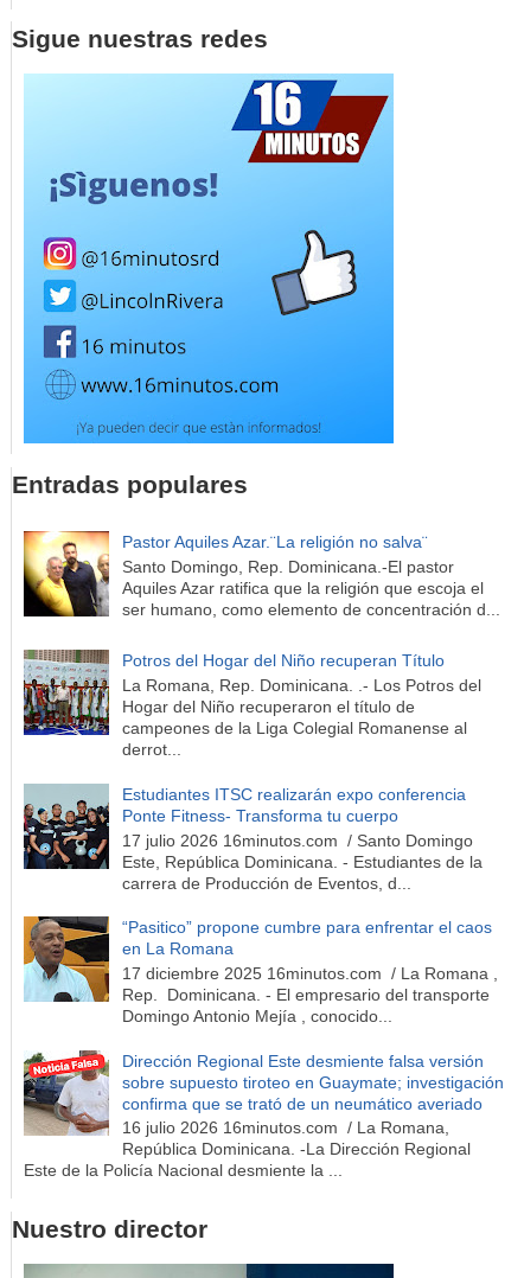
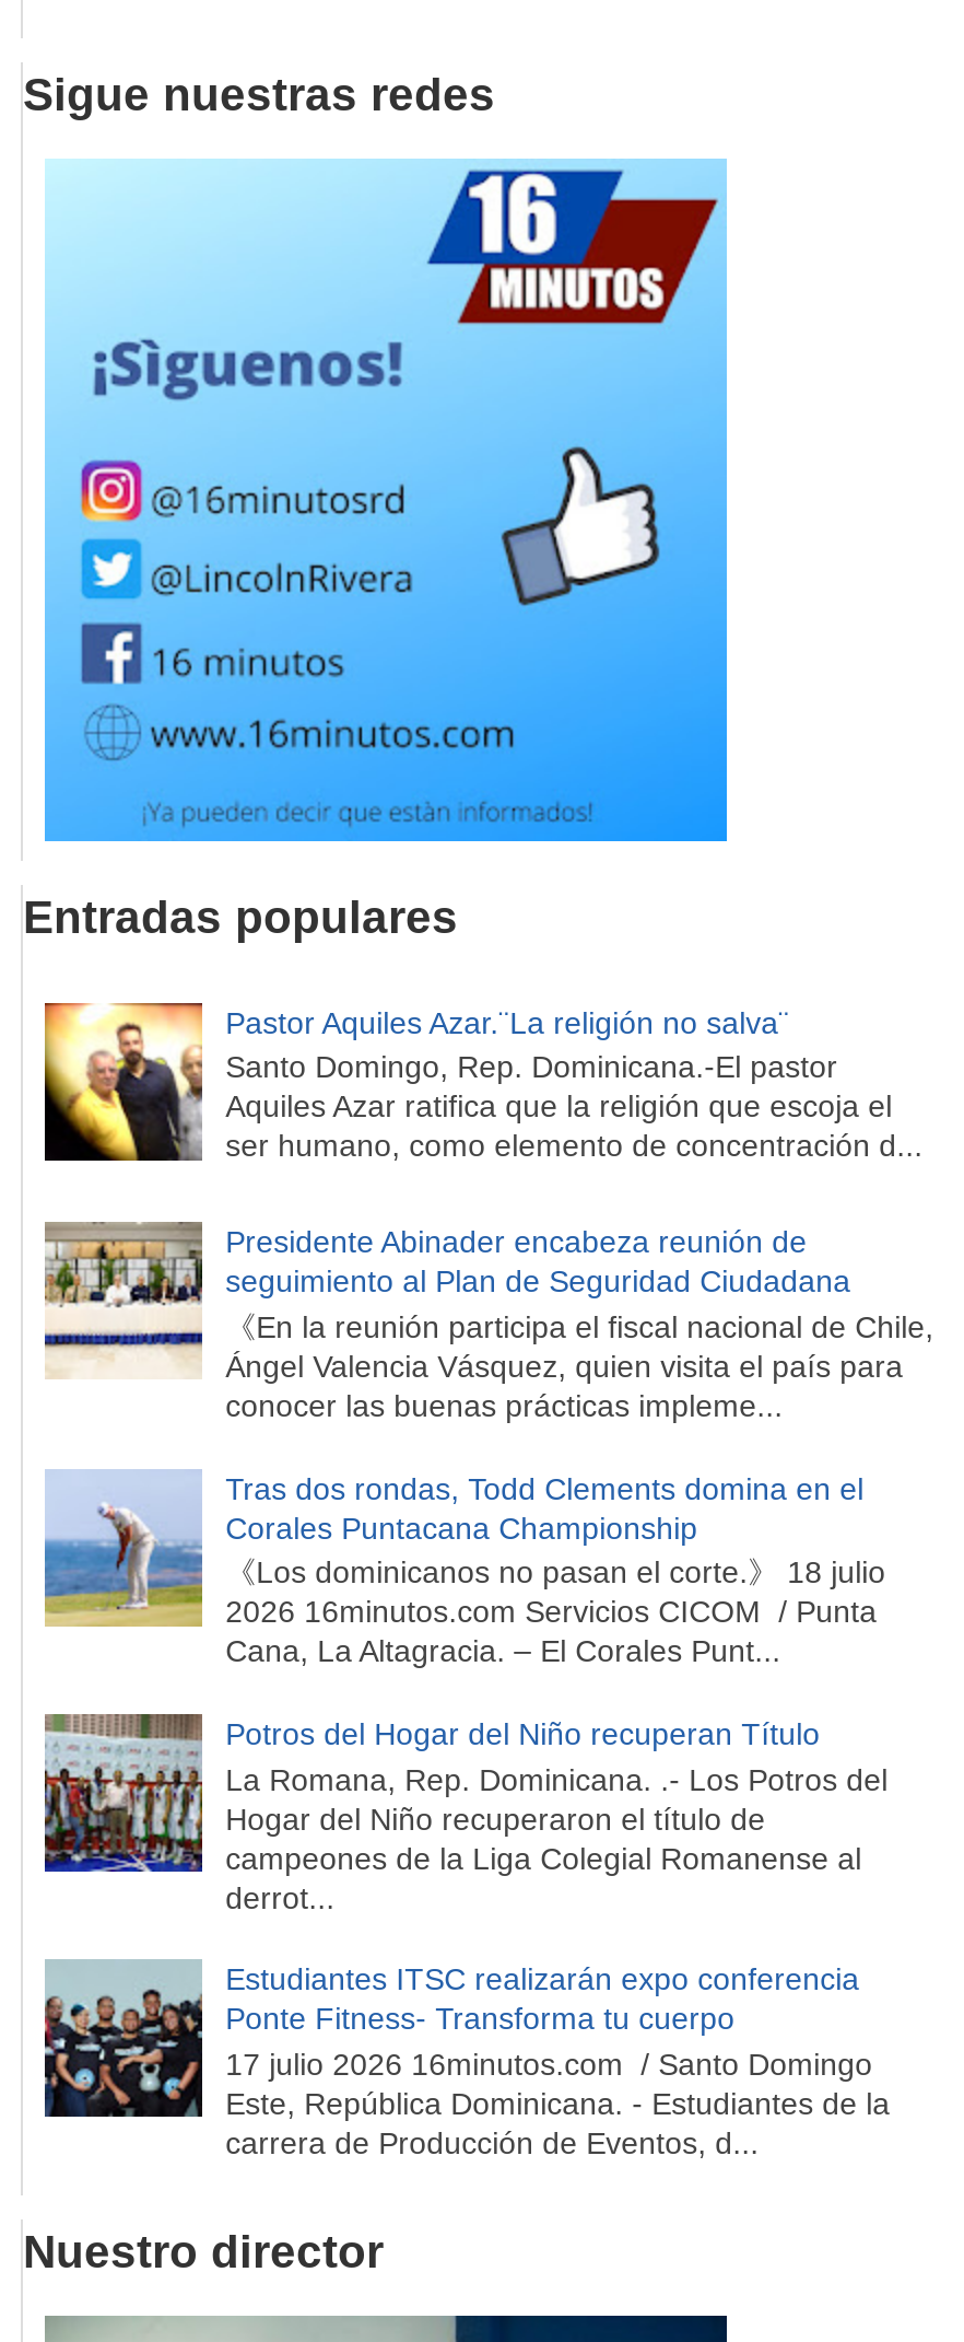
+ [image]
+ Presidente Abinader encabeza reunión de
+ seguimiento al Plan de Seguridad Ciudadana
+ 《En la reunión participa el fiscal nacional de Chile,
+ Ángel Valencia Vásquez, quien visita el país para
+ conocer las buenas prácticas impleme...
+ Tras dos rondas, Todd Clements domina en el
+ Corales Puntacana Championship
+ 《Los dominicanos no pasan el corte.》 18 julio
+ 2026 16minutos.com Servicios CICOM / Punta
+ Cana, La Altagracia. – El Corales Punt...

+ [image]

moved down: [image] | Potros del Hogar del Niño recuperan Título | La Romana, Rep. Dominicana. .- Los Potros del | ... | Este, República Dominicana. - Estudiantes de la | carrera de Producción de Eventos, d...

- [image]
- “Pasitico” propone cumbre para enfrentar el caos
- en La Romana
- 17 diciembre 2025 16minutos.com / La Romana ,
- Rep. Dominicana. - El empresario del transporte
- Domingo Antonio Mejía , conocido...
- Dirección Regional Este desmiente falsa versión
- sobre supuesto tiroteo en Guaymate; investigación
- confirma que se trató de un neumático averiado
- 16 julio 2026 16minutos.com / La Romana,
- República Dominicana. -La Dirección Regional
- Este de la Policía Nacional desmiente la ...

- [image]
